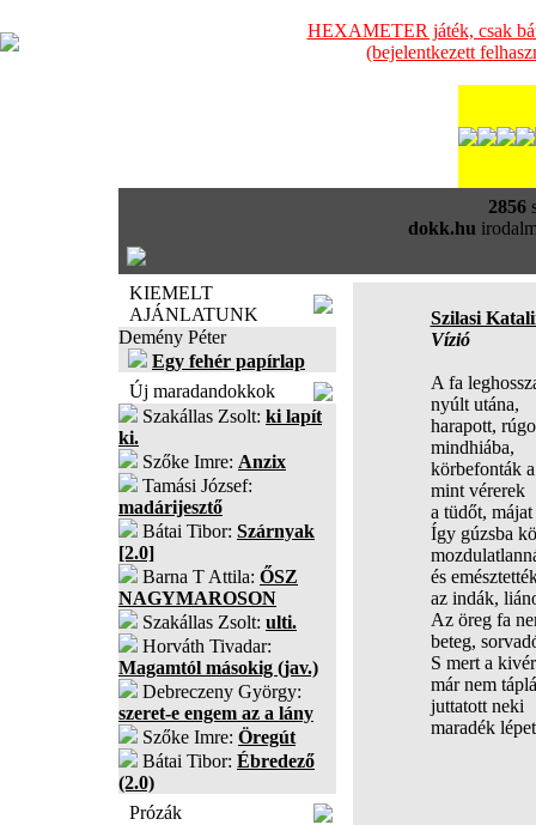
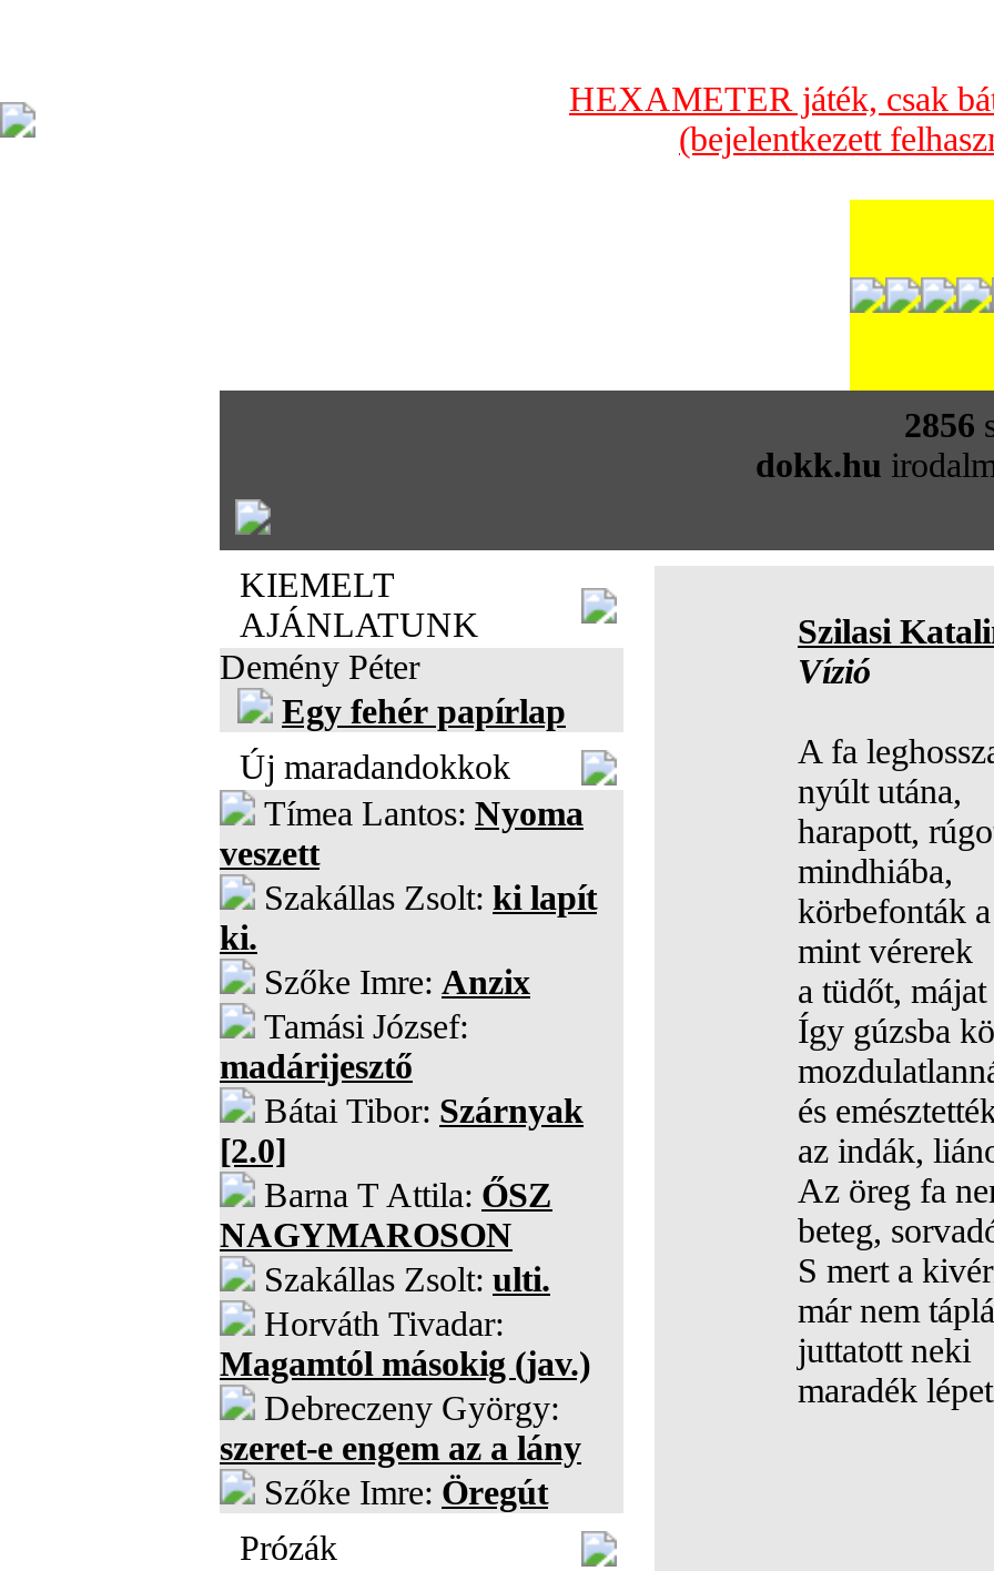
moved down: Szakállas Zsolt: ki lapít | ki. | Szőke Imre: Anzix | ... | szeret-e engem az a lány | Szőke Imre: Öregút

+ Tímea Lantos: Nyoma
+ veszett

- Bátai Tibor: Ébredező
- (2.0)
